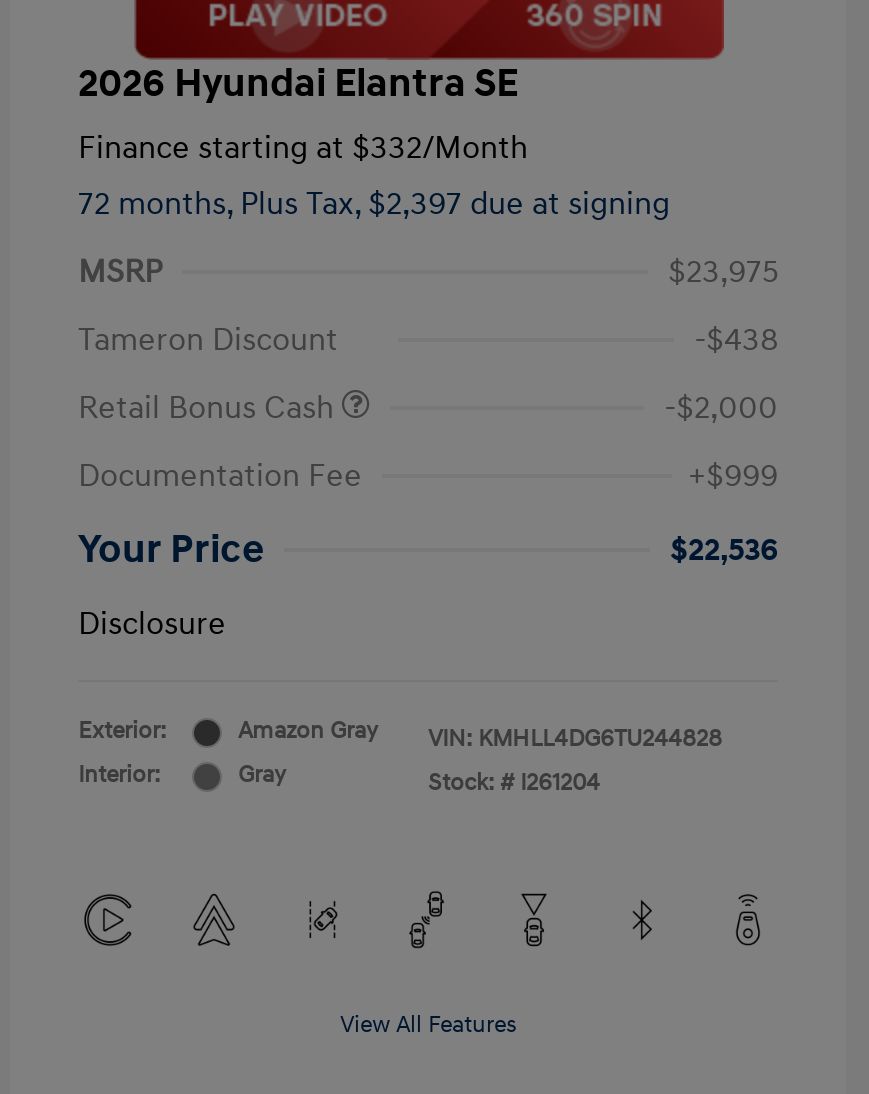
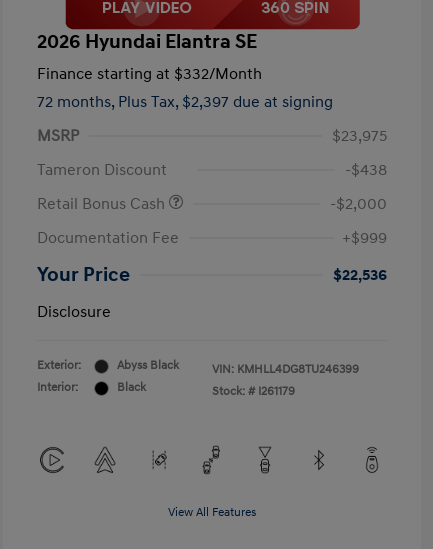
- Amazon Gray
+ Abyss Black

- VIN: KMHLL4DG6TU244828
+ VIN: KMHLL4DG8TU246399

- Gray
+ Black

- Stock: # I261204
+ Stock: # I261179
